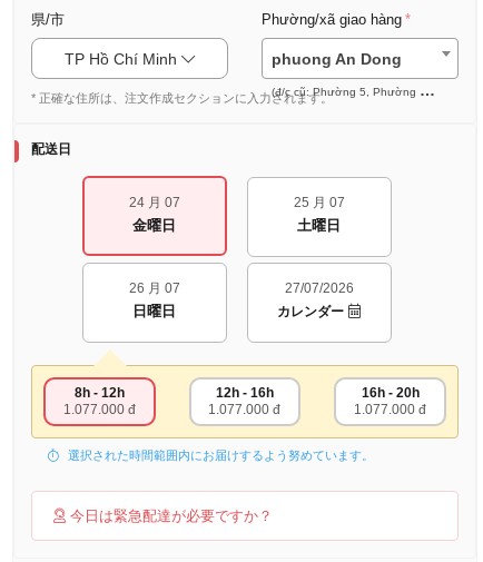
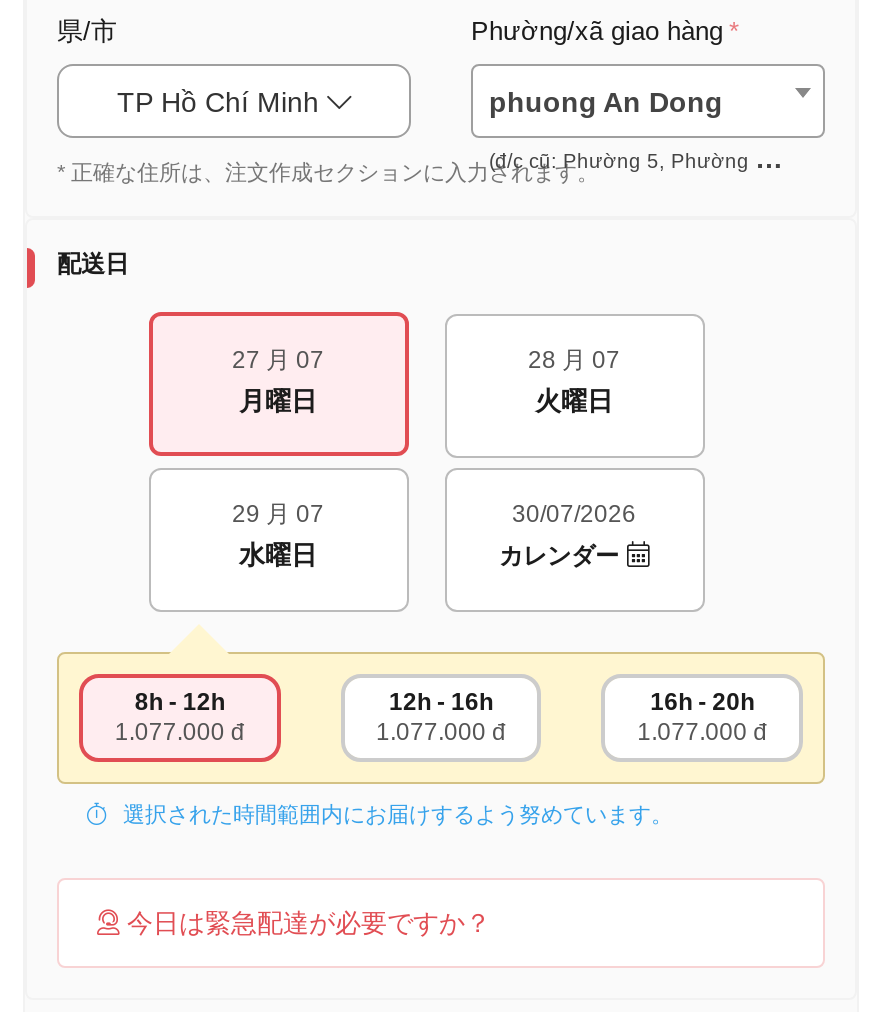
- 24 月 07
+ 27 月 07

- 25 月 07
+ 28 月 07

- 金曜日
+ 月曜日

- 土曜日
+ 火曜日

- 26 月 07
+ 29 月 07

- 27/07/2026
+ 30/07/2026

- 日曜日
+ 水曜日
